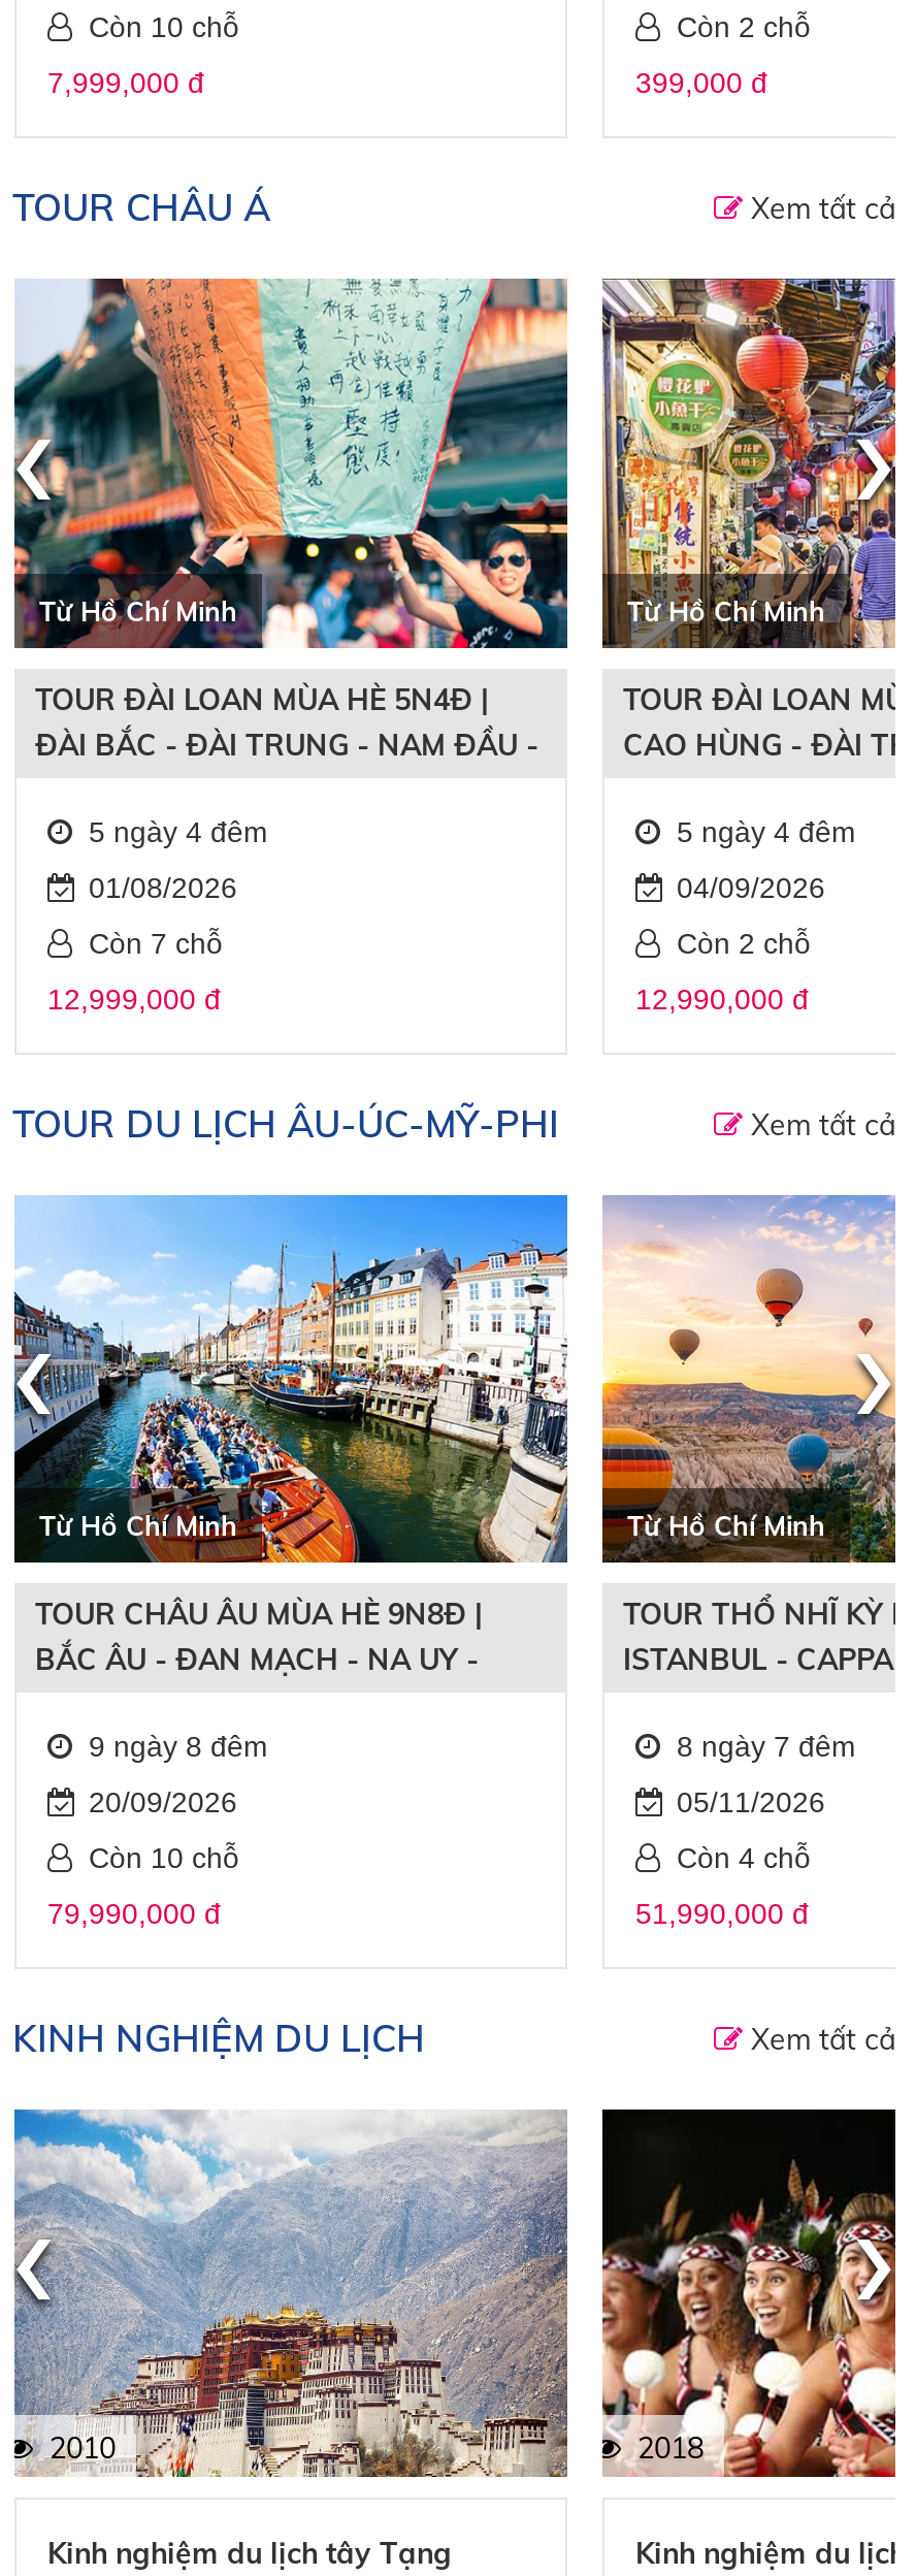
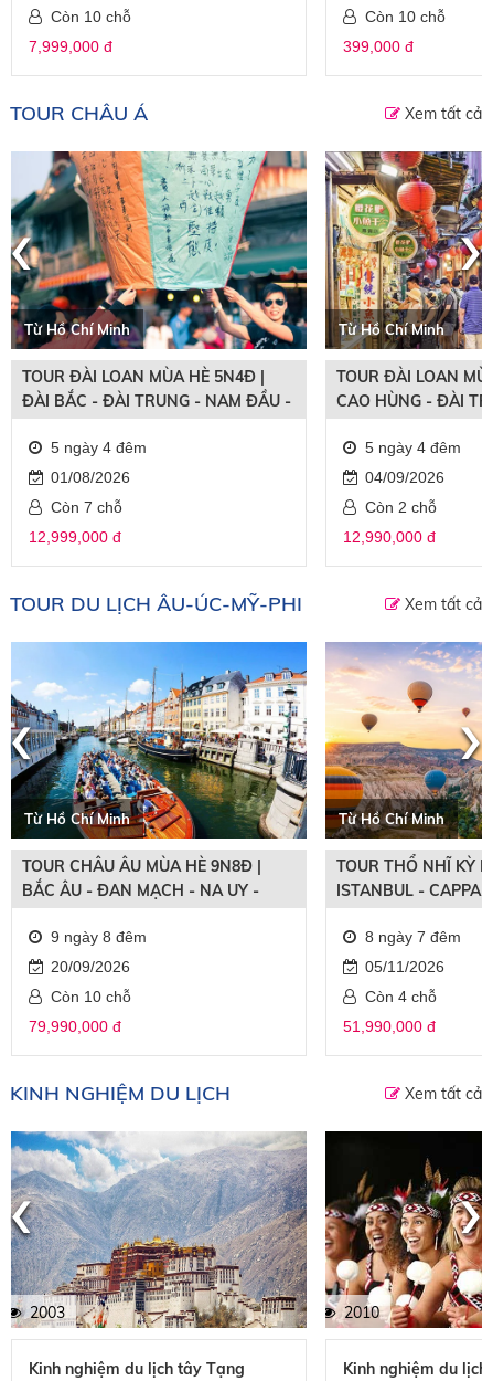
- Còn 2 chỗ
+ Còn 10 chỗ

- 2010
+ 2003

- 2018
+ 2010
